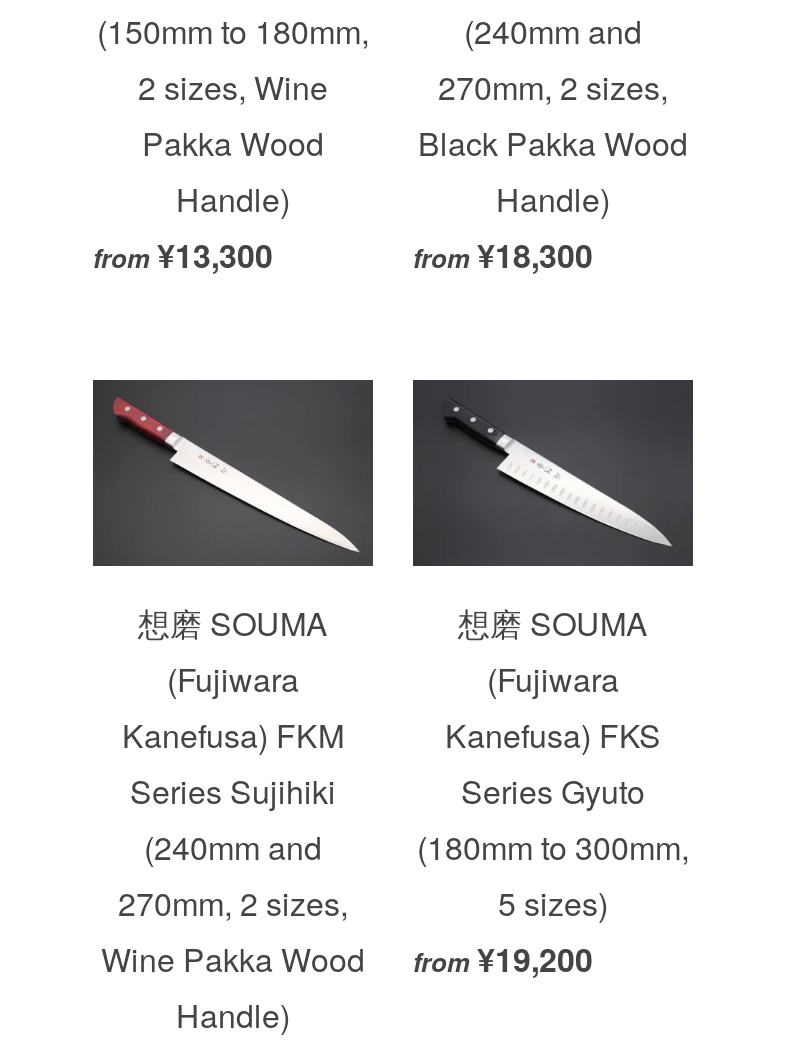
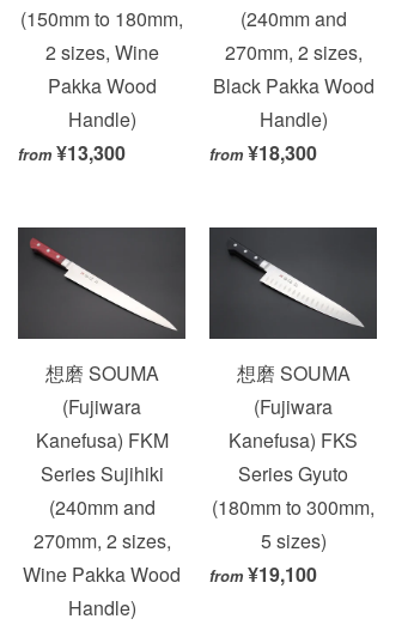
- Wine Pakka Wood from ¥19,200
+ Wine Pakka Wood from ¥19,100
